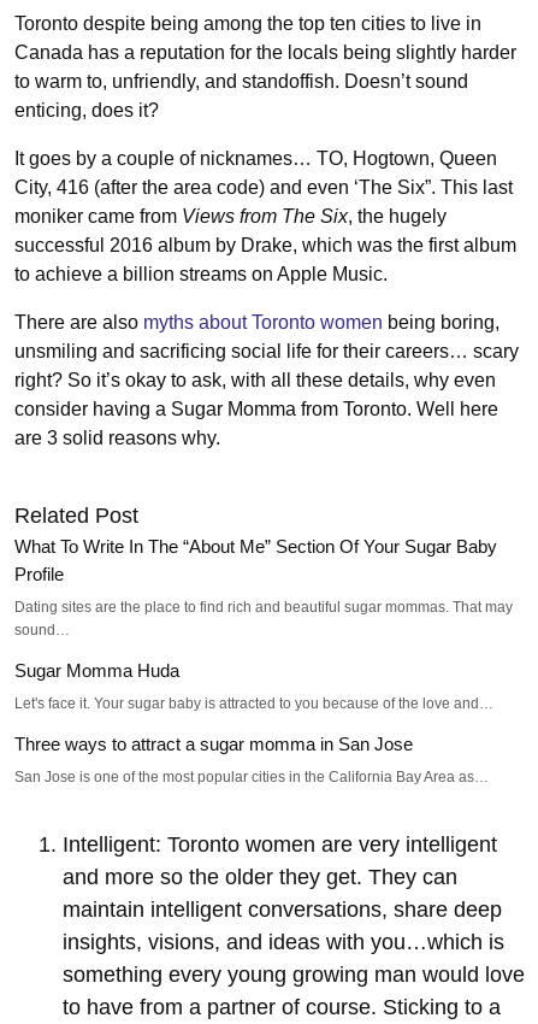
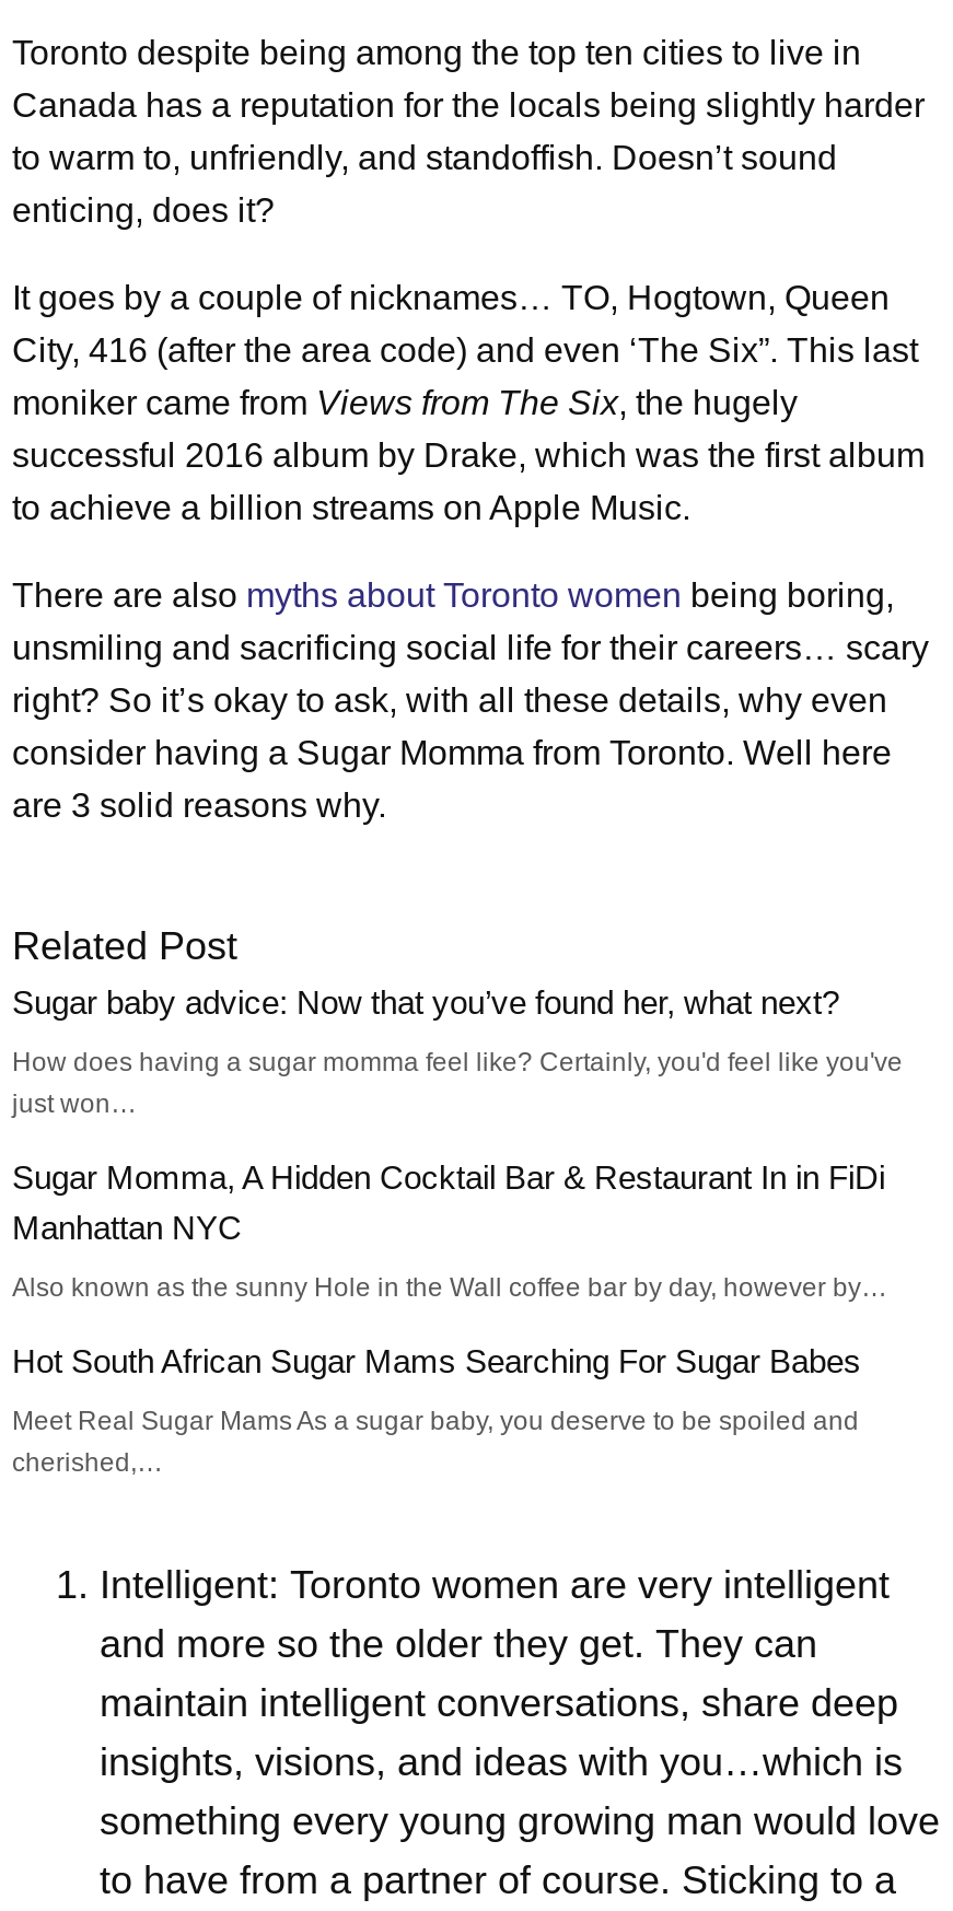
- What To Write In The “About Me” Section Of Your Sugar Baby
- Profile
+ Sugar baby advice: Now that you’ve found her, what next?

- Dating sites are the place to find rich and beautiful sugar mommas. That may
- sound…
+ How does having a sugar momma feel like? Certainly, you'd feel like you've
+ just won…

- Sugar Momma Huda
+ Sugar Momma, A Hidden Cocktail Bar & Restaurant In in FiDi
+ Manhattan NYC

- Let's face it. Your sugar baby is attracted to you because of the love and…
+ Also known as the sunny Hole in the Wall coffee bar by day, however by…

- Three ways to attract a sugar momma in San Jose
+ Hot South African Sugar Mams Searching For Sugar Babes

- San Jose is one of the most popular cities in the California Bay Area as…
+ Meet Real Sugar Mams As a sugar baby, you deserve to be spoiled and
+ cherished,…
